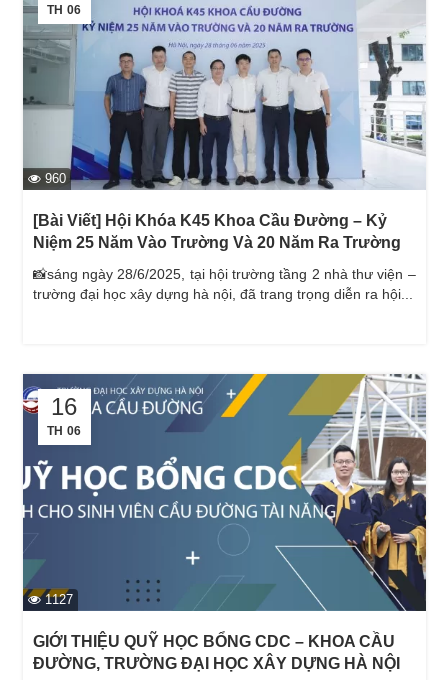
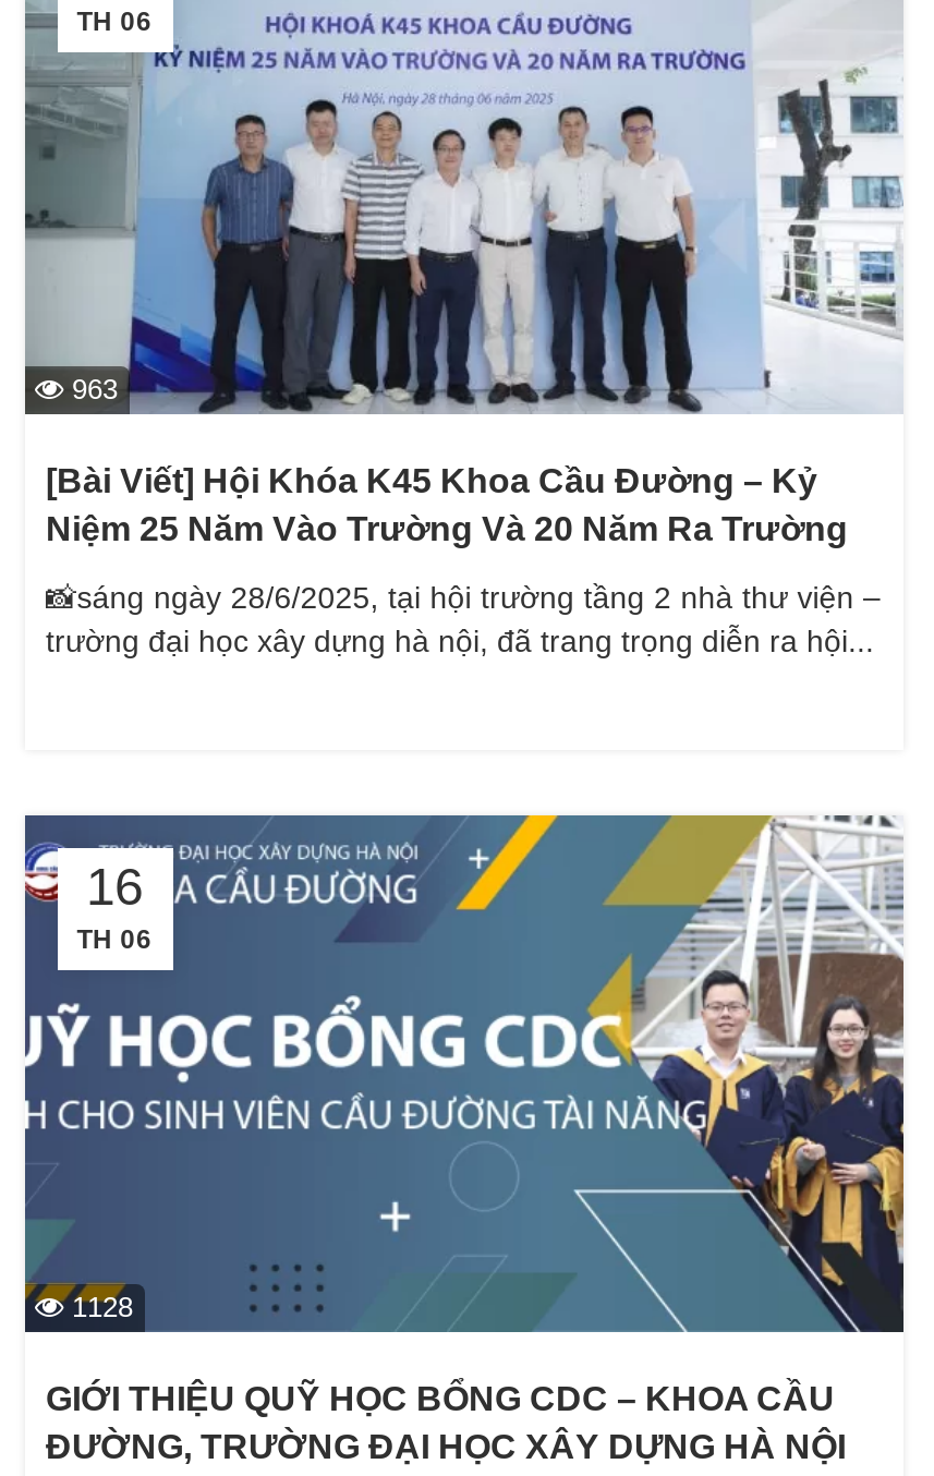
- 960
+ 963

- 1127
+ 1128
